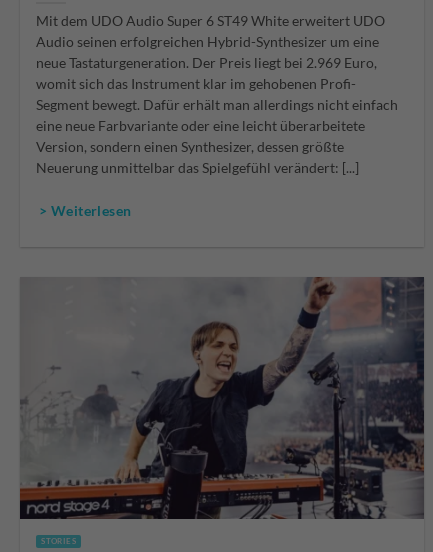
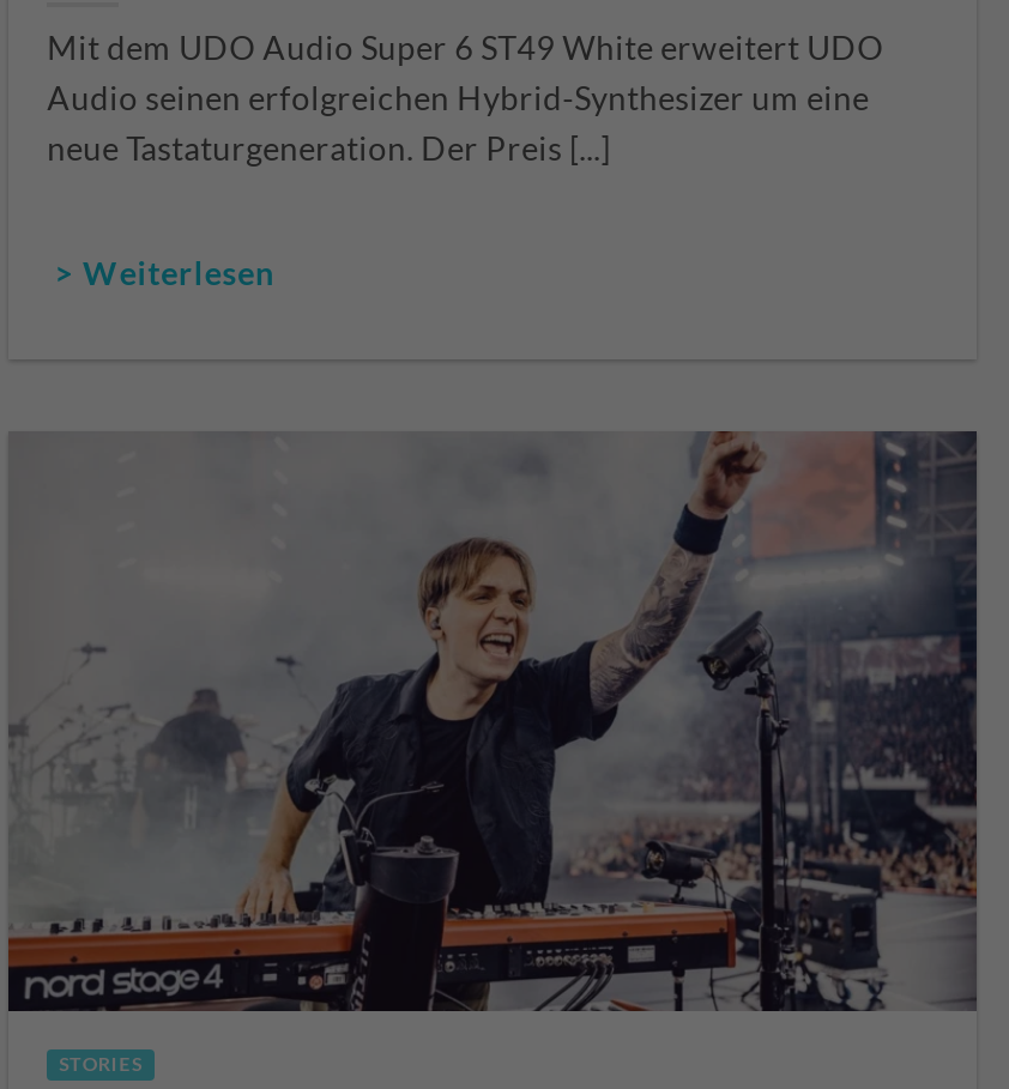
- neue Tastaturgeneration. Der Preis liegt bei 2.969 Euro,
- womit sich das Instrument klar im gehobenen Profi-
- Segment bewegt. Dafür erhält man allerdings nicht einfach
- eine neue Farbvariante oder eine leicht überarbeitete
- Version, sondern einen Synthesizer, dessen größte
- Neuerung unmittelbar das Spielgefühl verändert: [...]
+ neue Tastaturgeneration. Der Preis [...]
